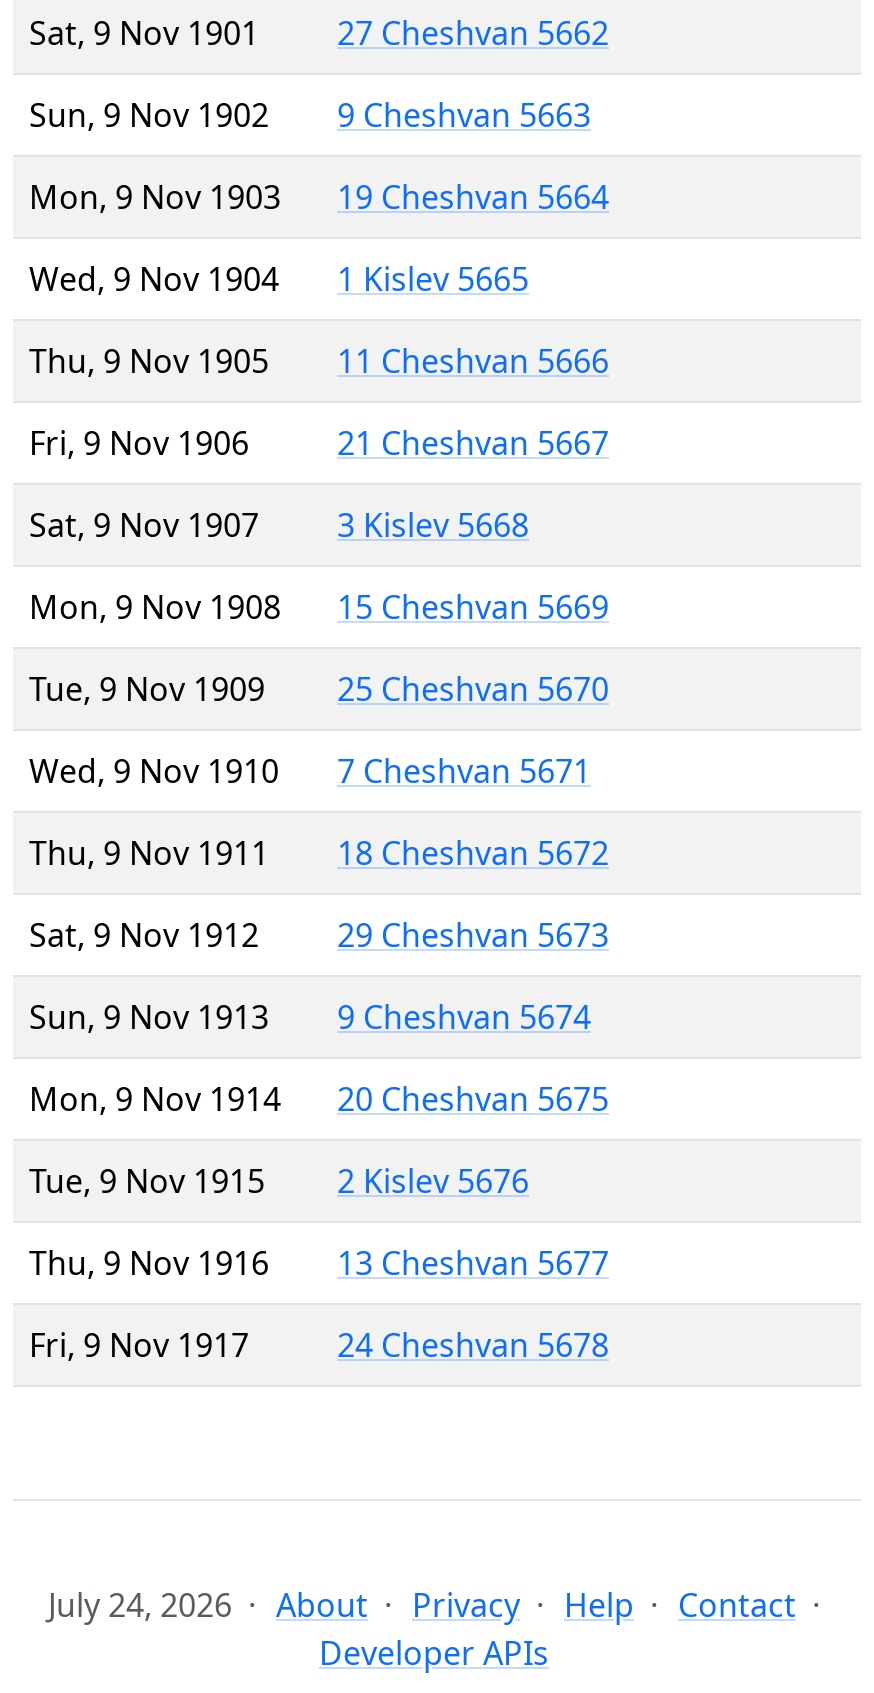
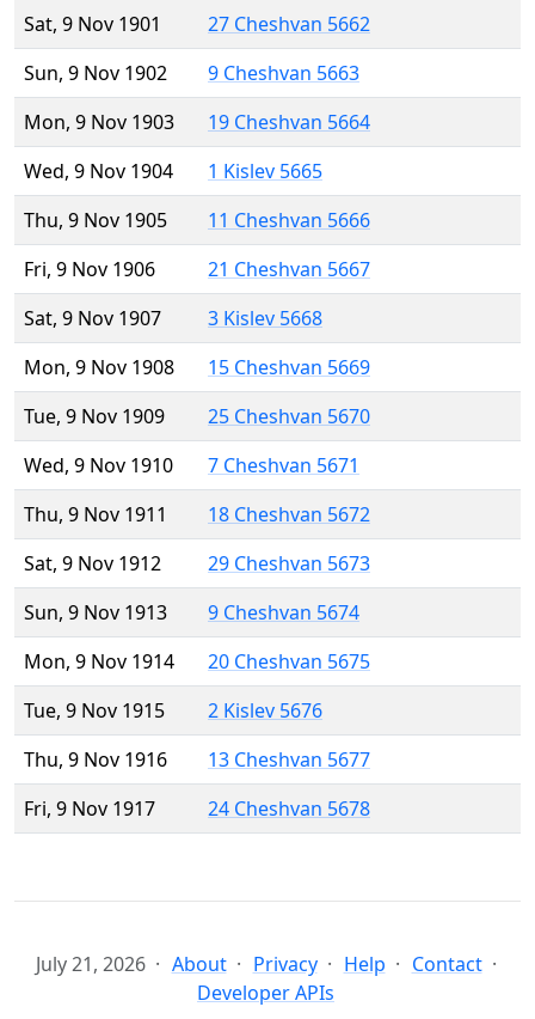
- July 24, 2026 About Privacy Help Contact
+ July 21, 2026 About Privacy Help Contact
